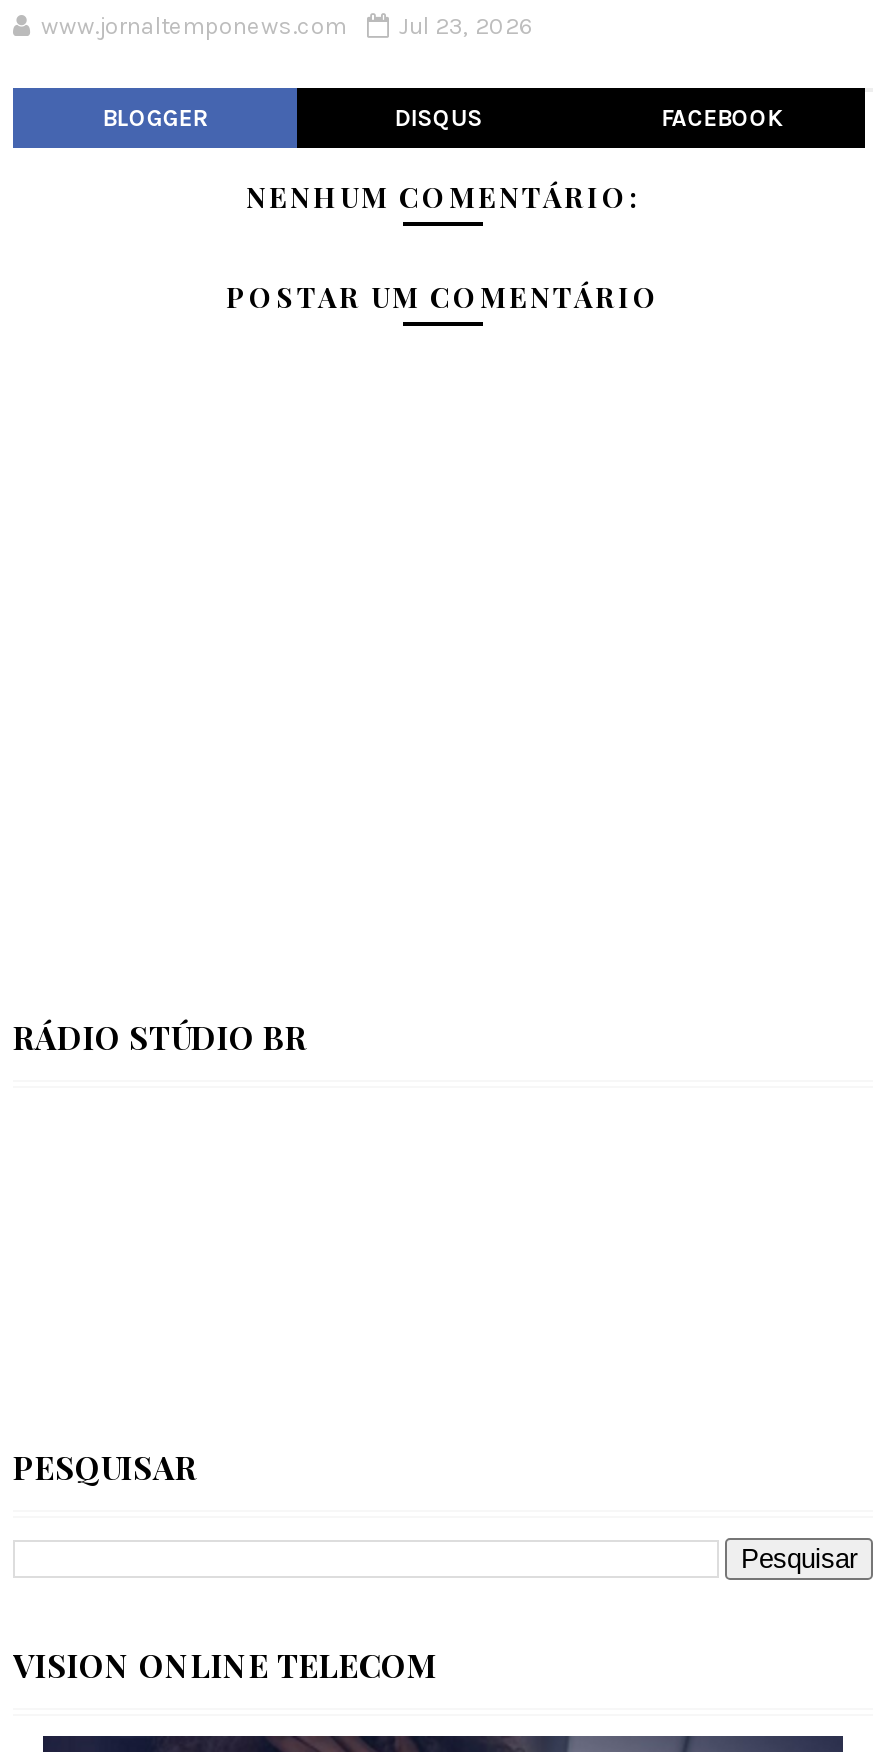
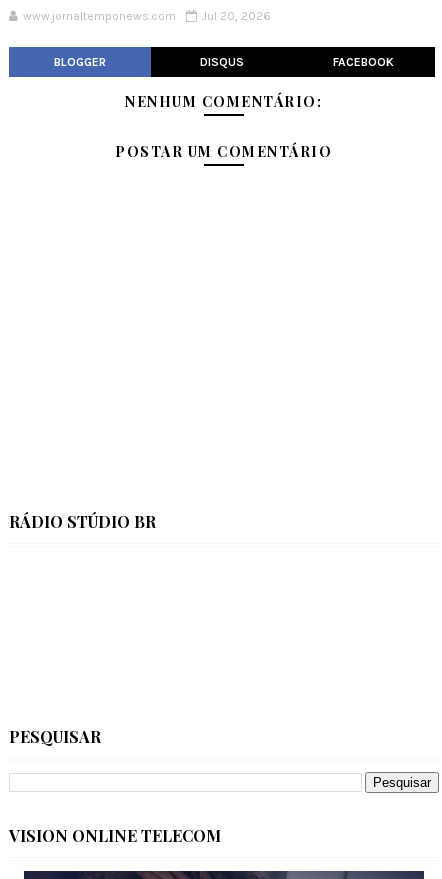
- www.jornaltemponews.com Jul 23, 2026
+ www.jornaltemponews.com Jul 20, 2026
